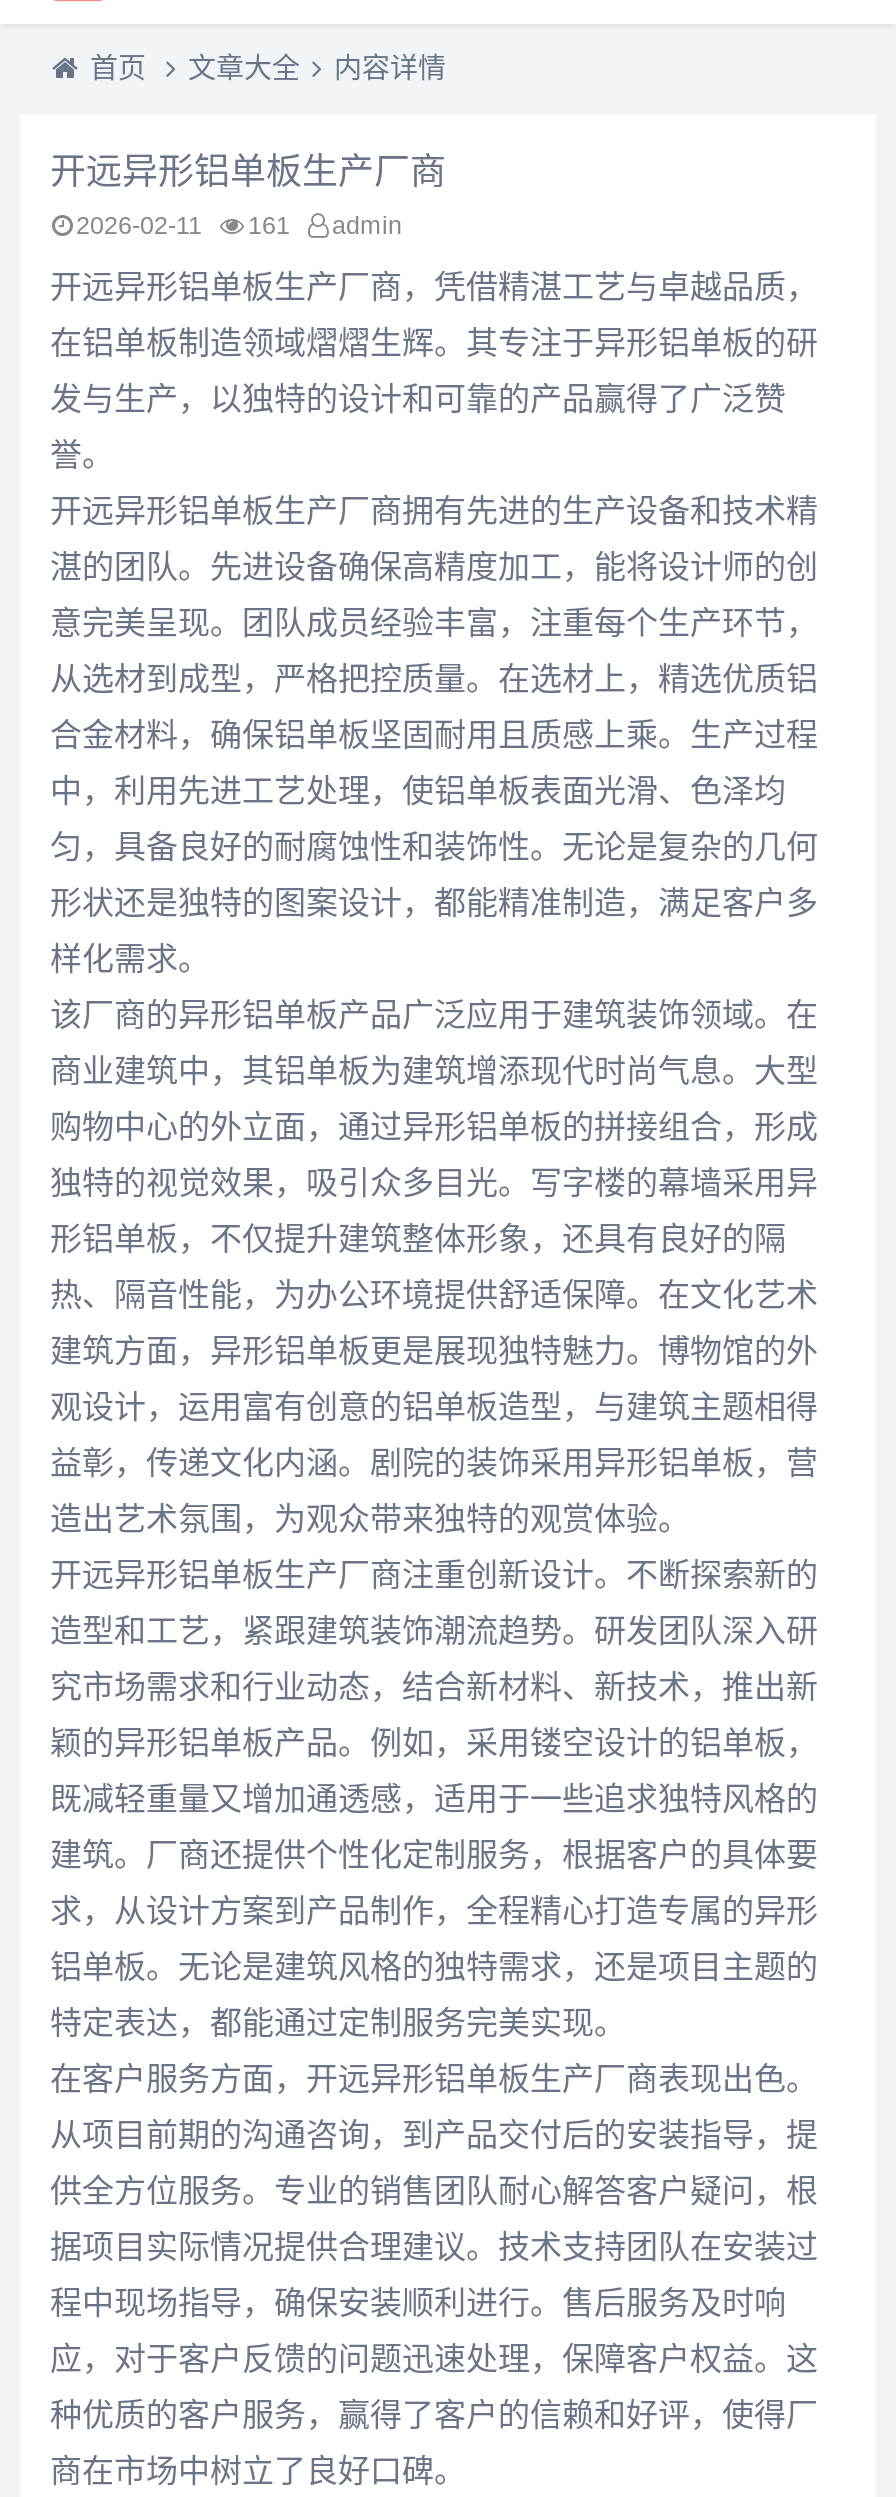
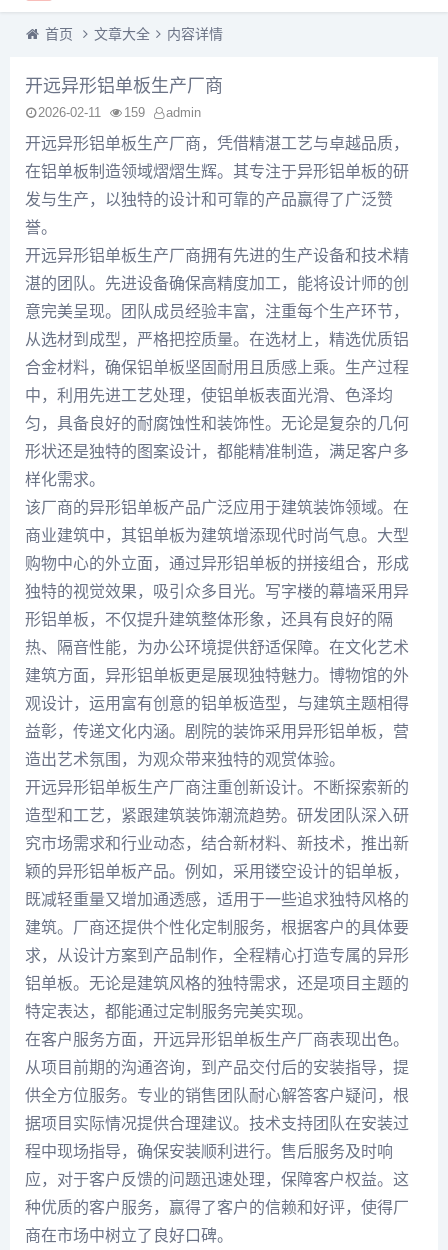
- 2026-02-11 161 admin
+ 2026-02-11 159 admin
